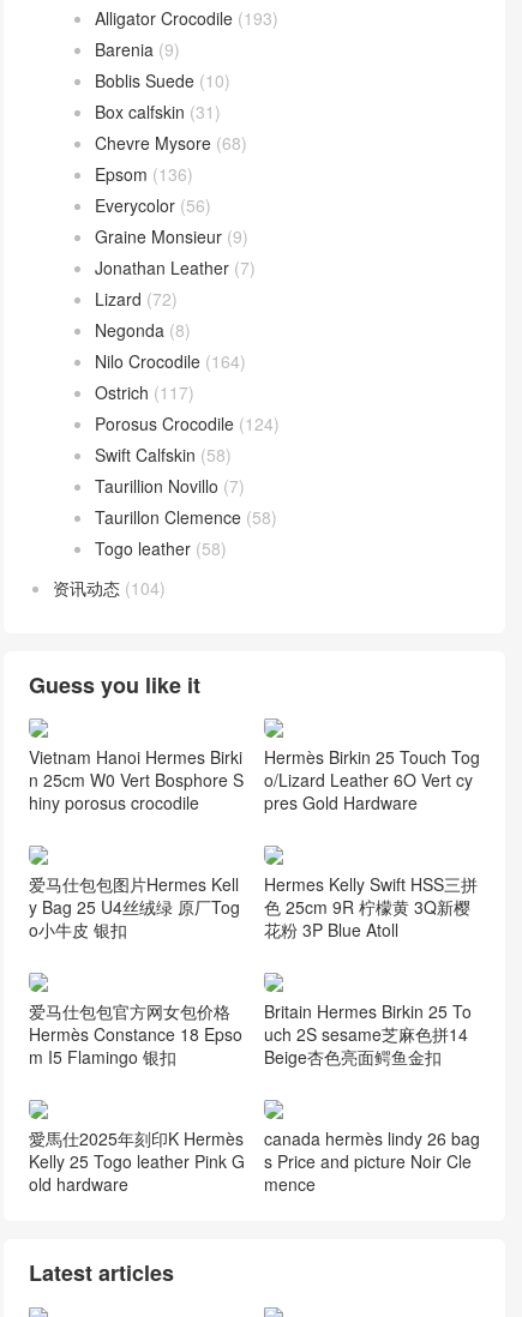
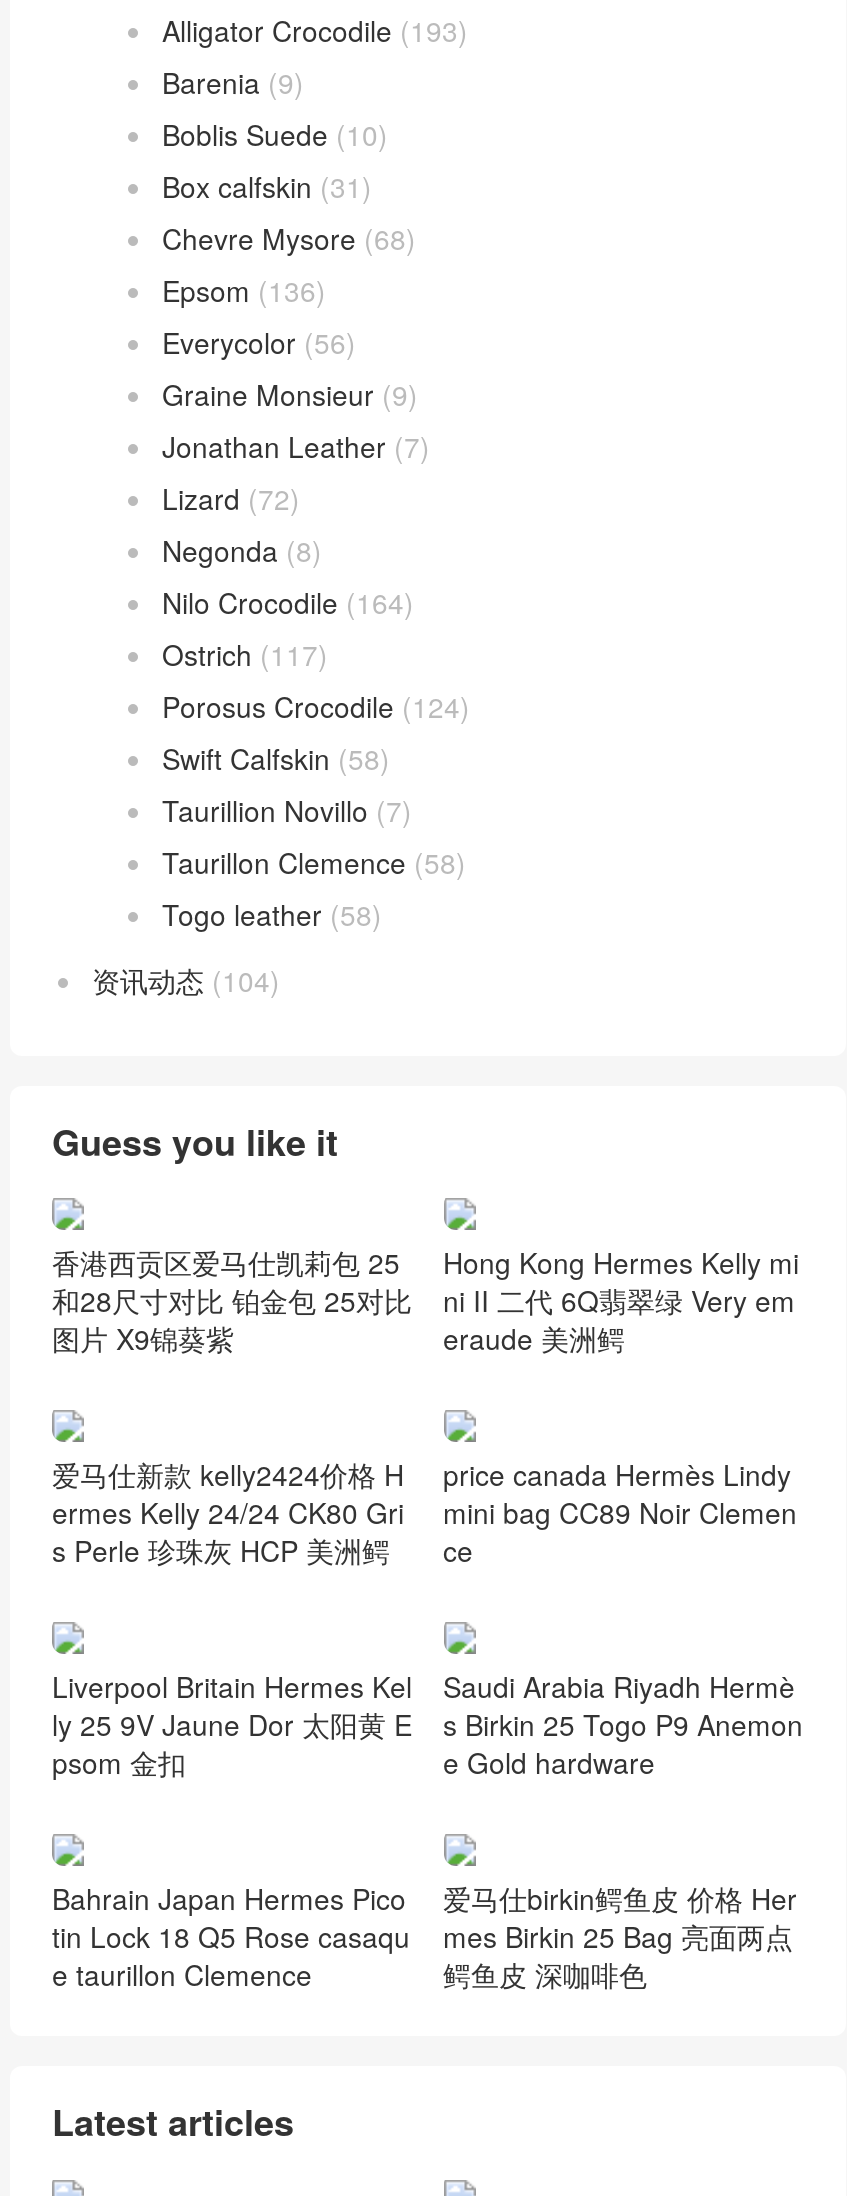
- Vietnam Hanoi Hermes Birki
- n 25cm W0 Vert Bosphore S
- hiny porosus crocodile
+ 香港西贡区爱马仕凯莉包 25
+ 和28尺寸对比 铂金包 25对比
+ 图片 X9锦葵紫

- Hermès Birkin 25 Touch Tog
- o/Lizard Leather 6O Vert cy
- pres Gold Hardware
+ Hong Kong Hermes Kelly mi
+ ni II 二代 6Q翡翠绿 Very em
+ eraude 美洲鳄

- 爱马仕包包图片Hermes Kell
- y Bag 25 U4丝绒绿 原厂Tog
- o小牛皮 银扣
+ 爱马仕新款 kelly2424价格 H
+ ermes Kelly 24/24 CK80 Gri
+ s Perle 珍珠灰 HCP 美洲鳄

- Hermes Kelly Swift HSS三拼
- 色 25cm 9R 柠檬黄 3Q新樱
- 花粉 3P Blue Atoll
+ price canada Hermès Lindy
+ mini bag CC89 Noir Clemen
+ ce

- 爱马仕包包官方网女包价格
- Hermès Constance 18 Epso
- m I5 Flamingo 银扣
+ Liverpool Britain Hermes Kel
+ ly 25 9V Jaune Dor 太阳黄 E
+ psom 金扣

- Britain Hermes Birkin 25 To
- uch 2S sesame芝麻色拼14
- Beige杏色亮面鳄鱼金扣
+ Saudi Arabia Riyadh Hermè
+ s Birkin 25 Togo P9 Anemon
+ e Gold hardware

- 愛馬仕2025年刻印K Hermès
- Kelly 25 Togo leather Pink G
- old hardware
+ Bahrain Japan Hermes Pico
+ tin Lock 18 Q5 Rose casaqu
+ e taurillon Clemence

- canada hermès lindy 26 bag
- s Price and picture Noir Cle
- mence
+ 爱马仕birkin鳄鱼皮 价格 Her
+ mes Birkin 25 Bag 亮面两点
+ 鳄鱼皮 深咖啡色
